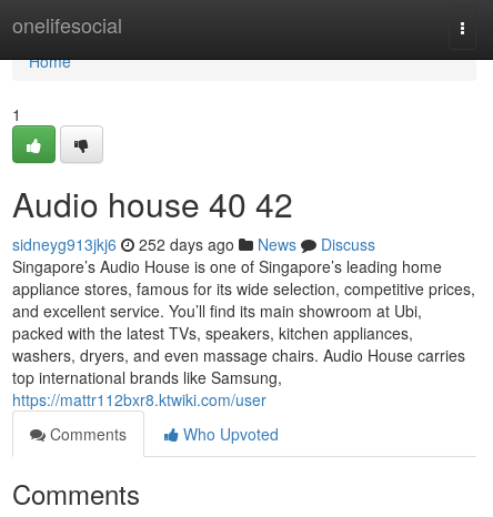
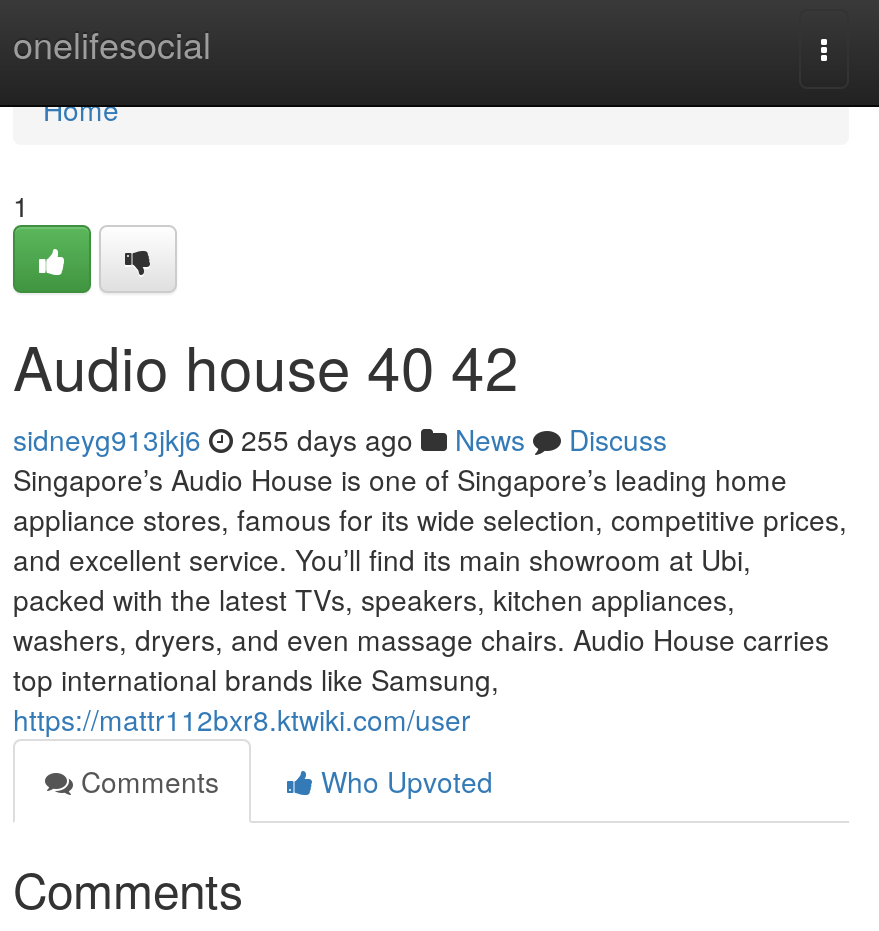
- sidneyg913jkj6 252 days ago News Discuss
+ sidneyg913jkj6 255 days ago News Discuss
